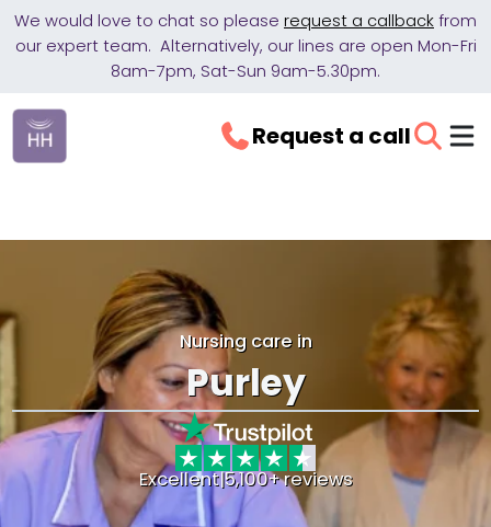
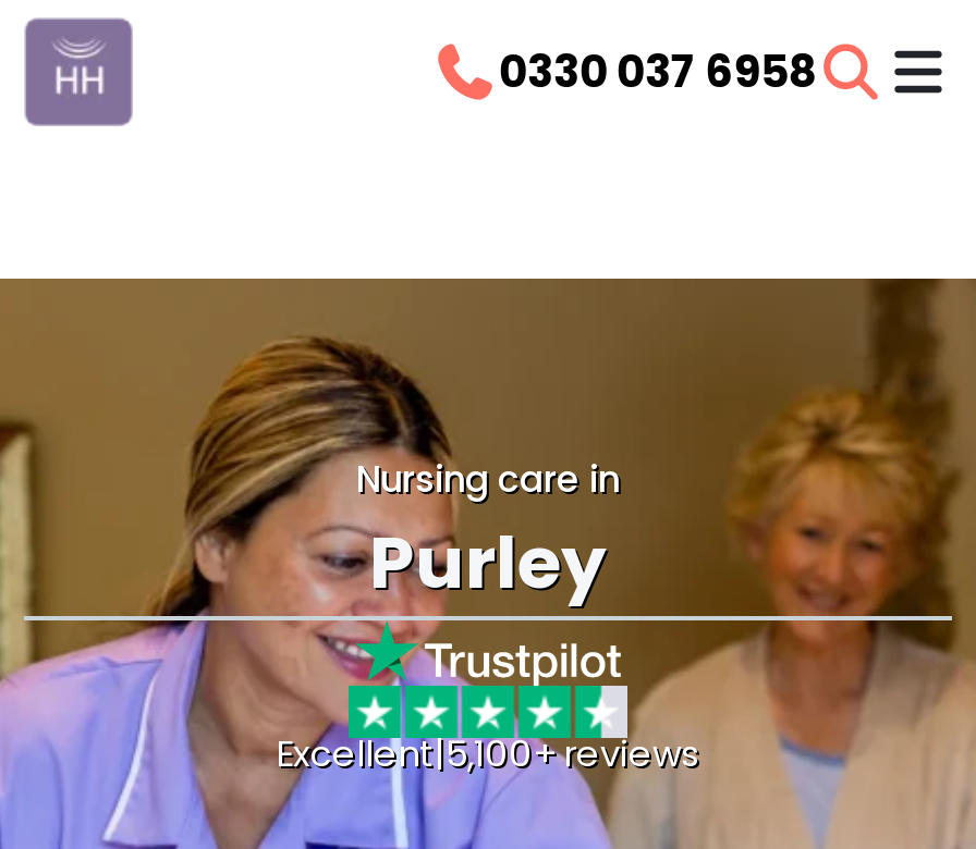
- We would love to chat so please request a callback from
- our expert team. Alternatively, our lines are open Mon-Fri
- 8am-7pm, Sat-Sun 9am-5.30pm.
- Request a call
+ 0330 037 6958
